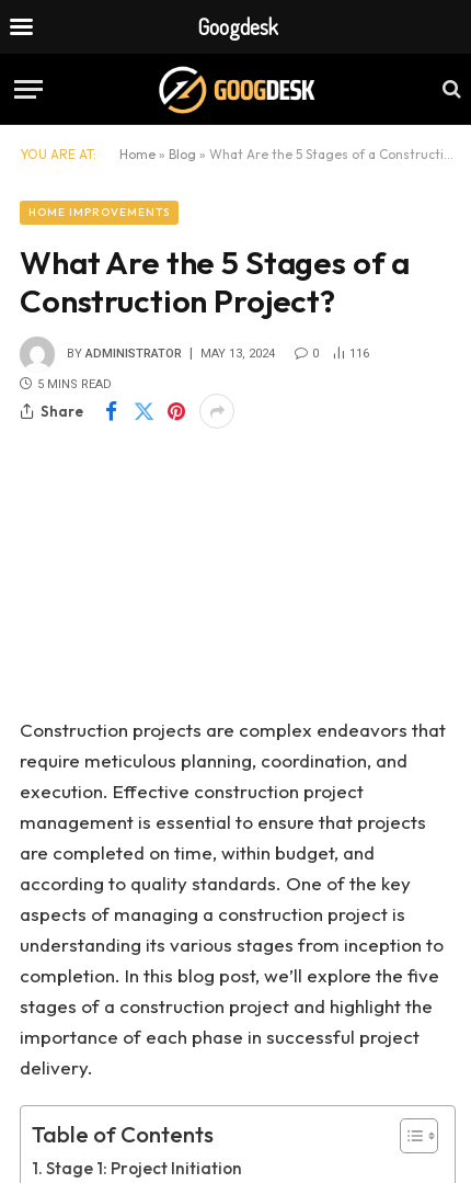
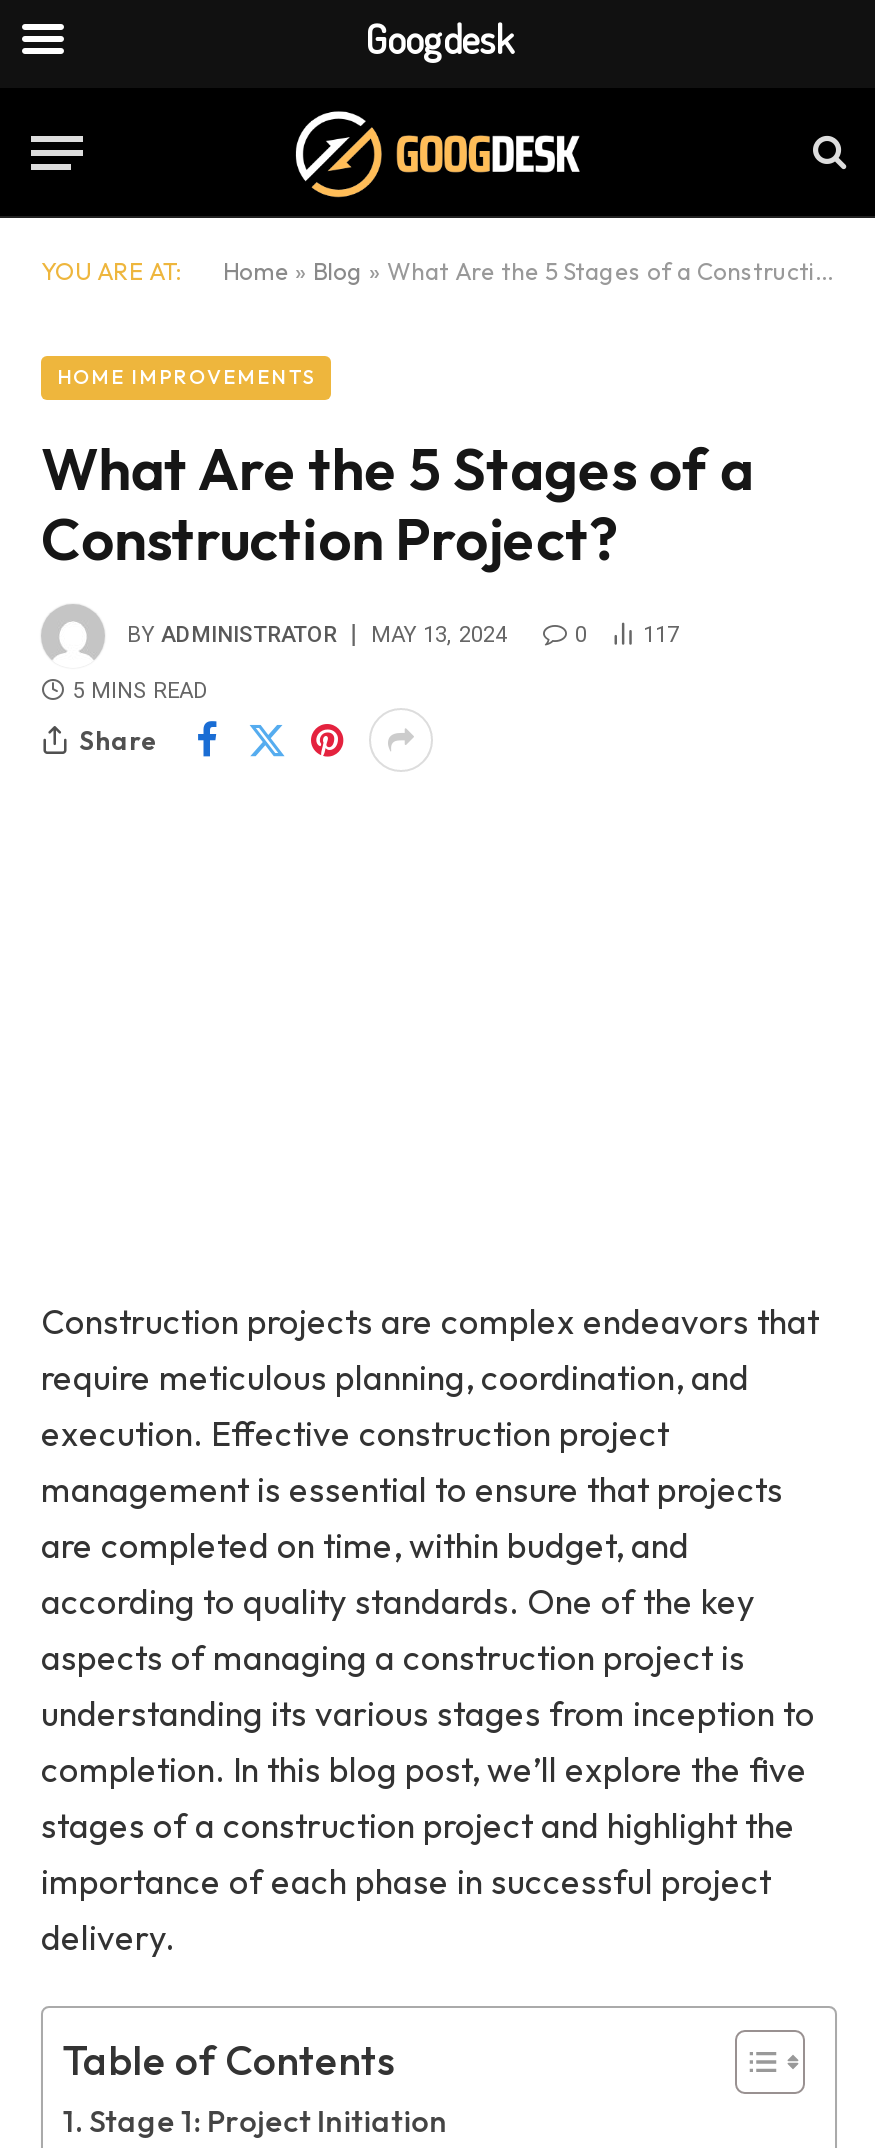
- 116
+ 117
